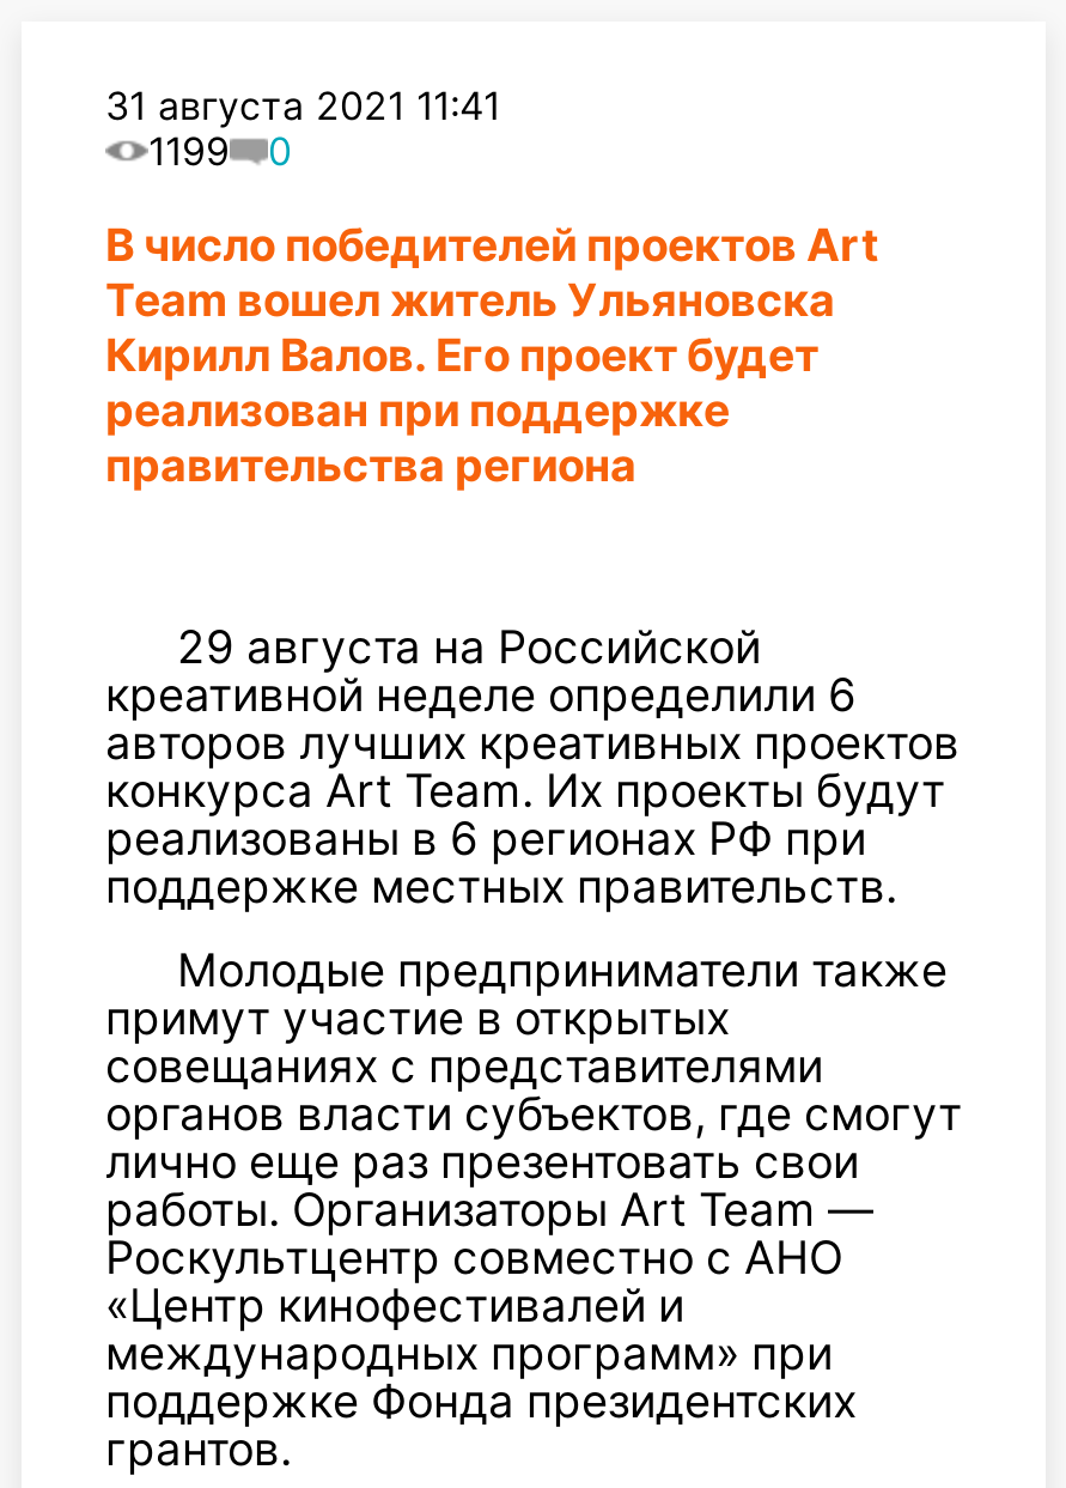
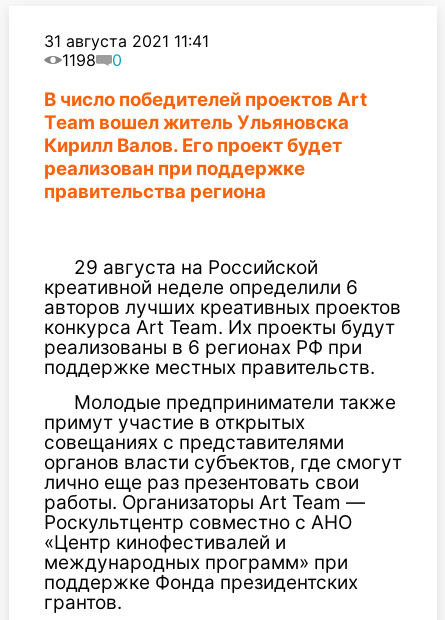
- 1199
+ 1198
